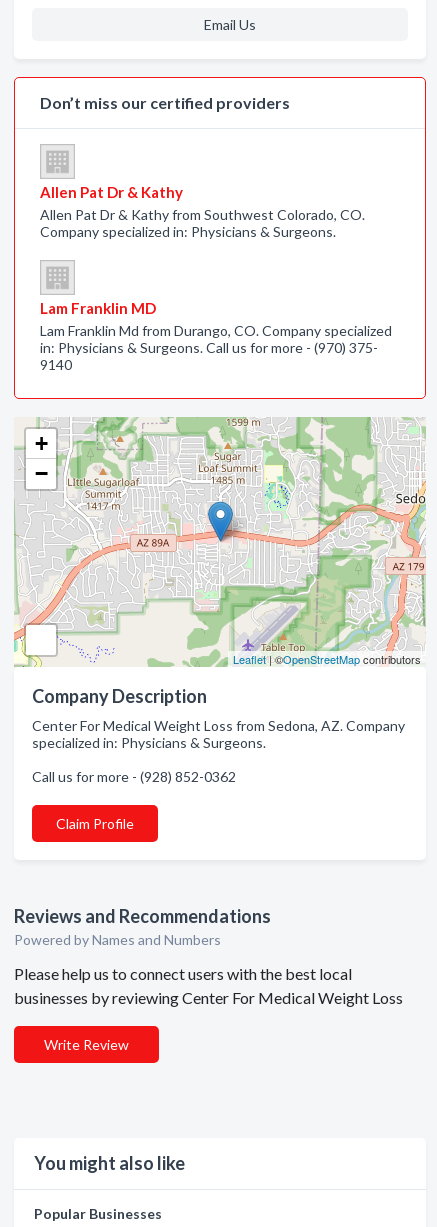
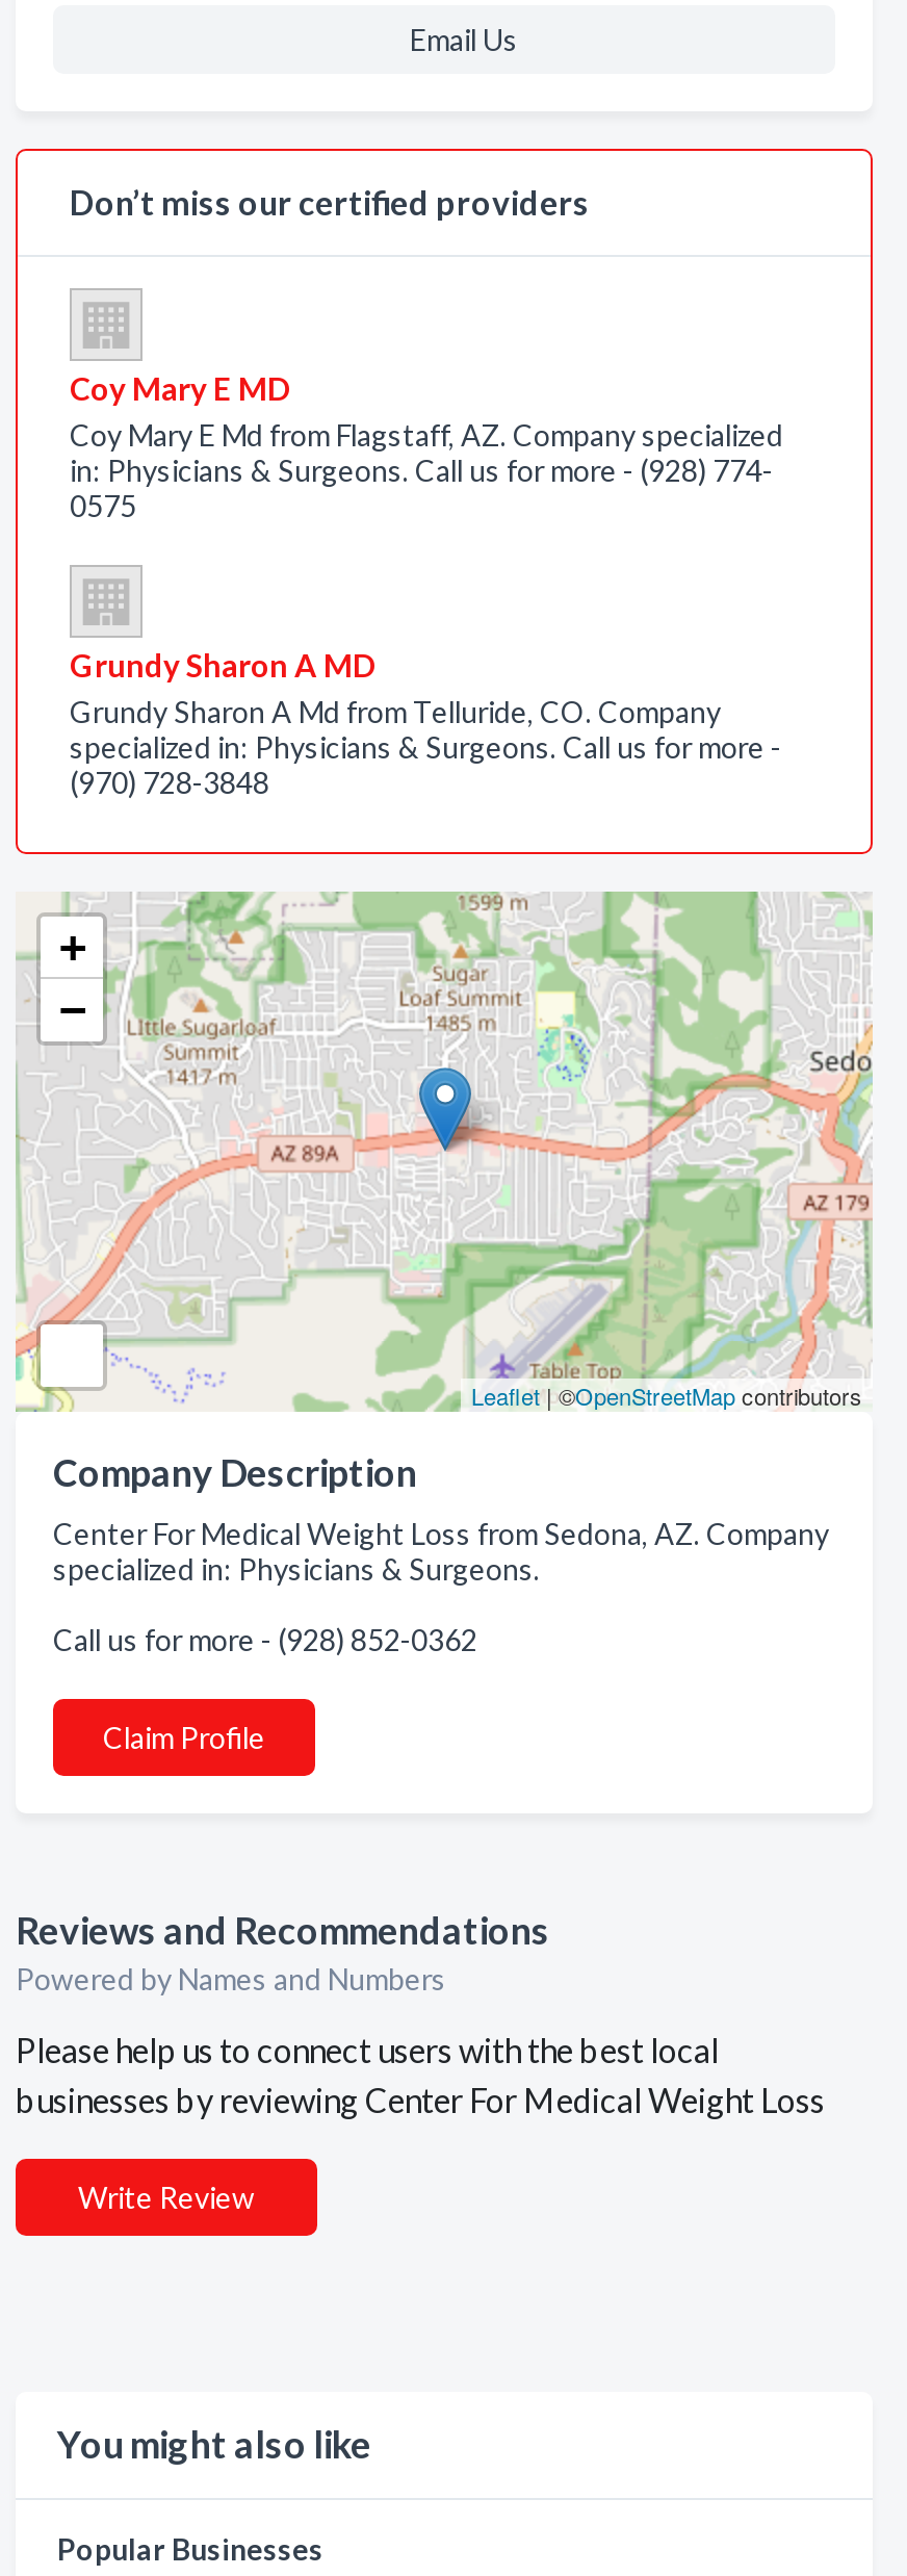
- Allen Pat Dr & Kathy
- Allen Pat Dr & Kathy from Southwest Colorado, CO.
- Company specialized in: Physicians & Surgeons.
+ Coy Mary E MD
+ Coy Mary E Md from Flagstaff, AZ. Company specialized
+ in: Physicians & Surgeons. Call us for more - (928) 774-
+ 0575

- Lam Franklin MD
- Lam Franklin Md from Durango, CO. Company specialized
- in: Physicians & Surgeons. Call us for more - (970) 375-
- 9140
+ Grundy Sharon A MD
+ Grundy Sharon A Md from Telluride, CO. Company
+ specialized in: Physicians & Surgeons. Call us for more -
+ (970) 728-3848
